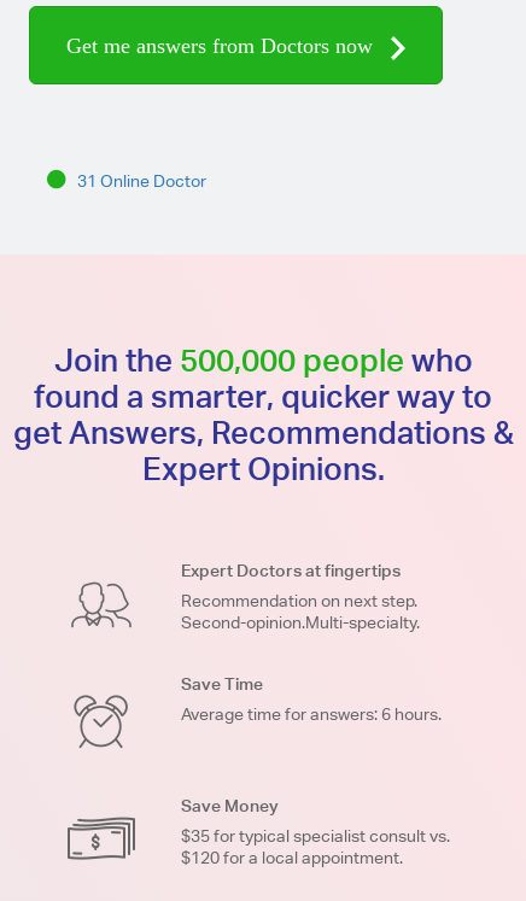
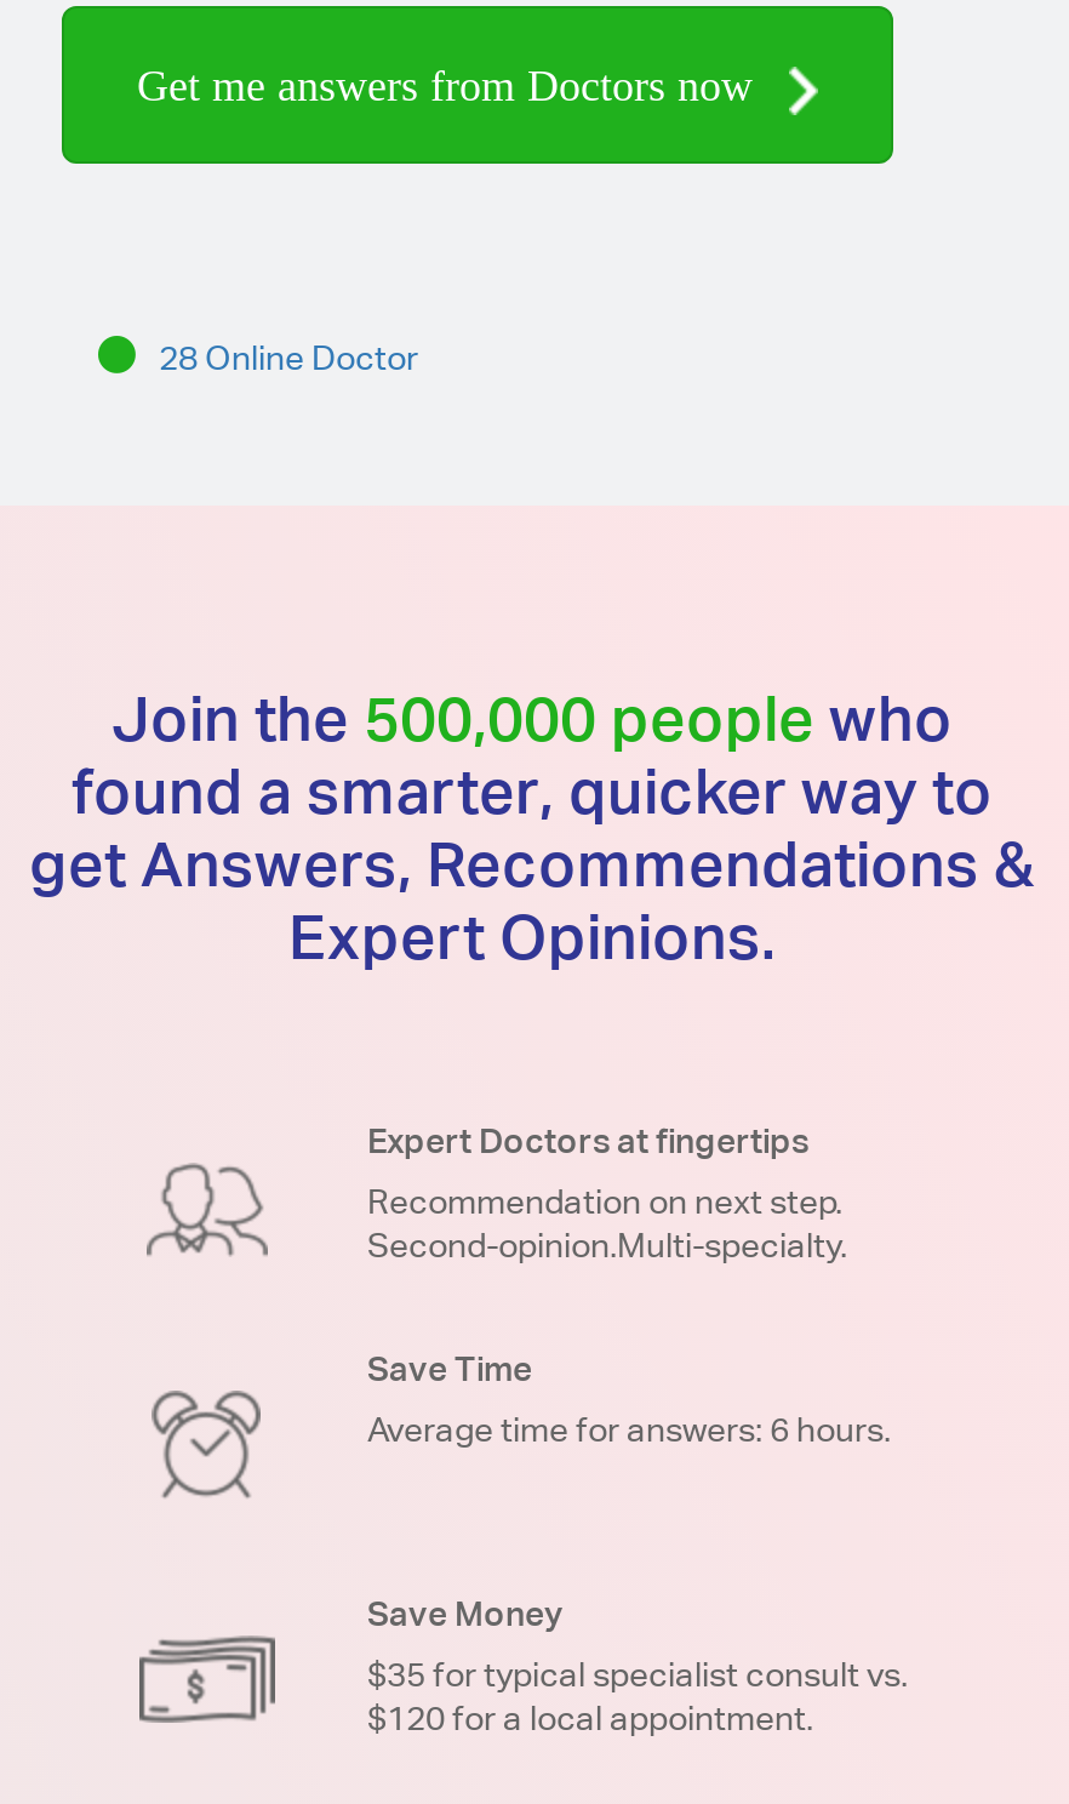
- 31 Online Doctor
+ 28 Online Doctor
